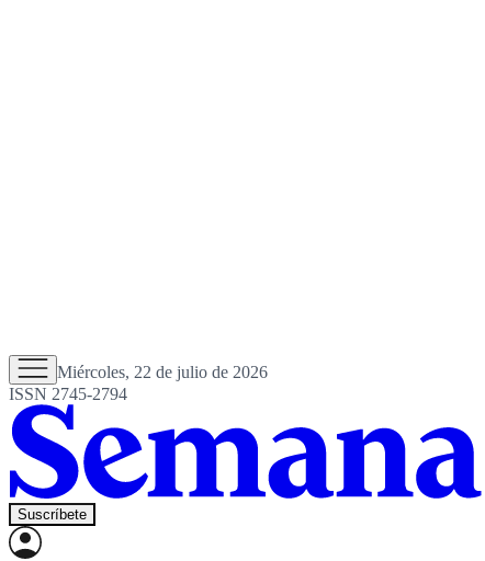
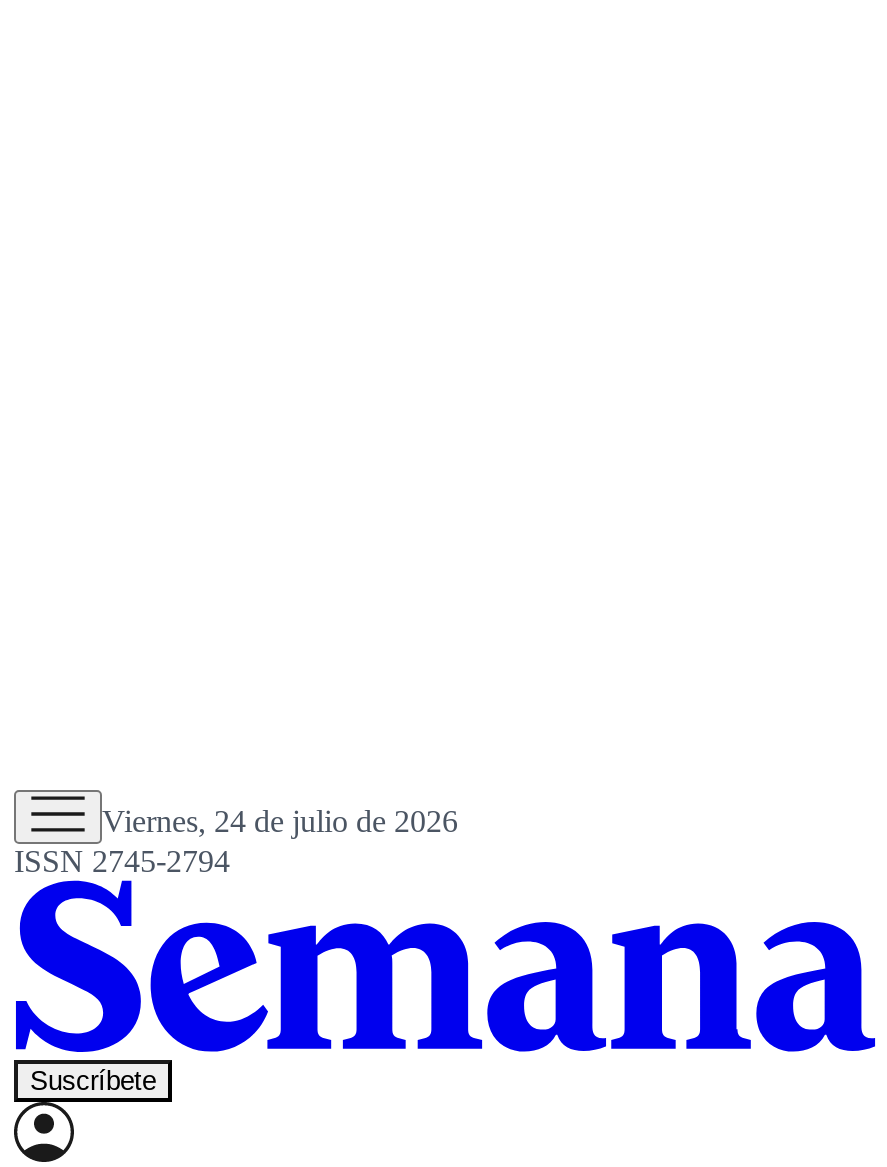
- Miércoles, 22 de julio de 2026
+ Viernes, 24 de julio de 2026
